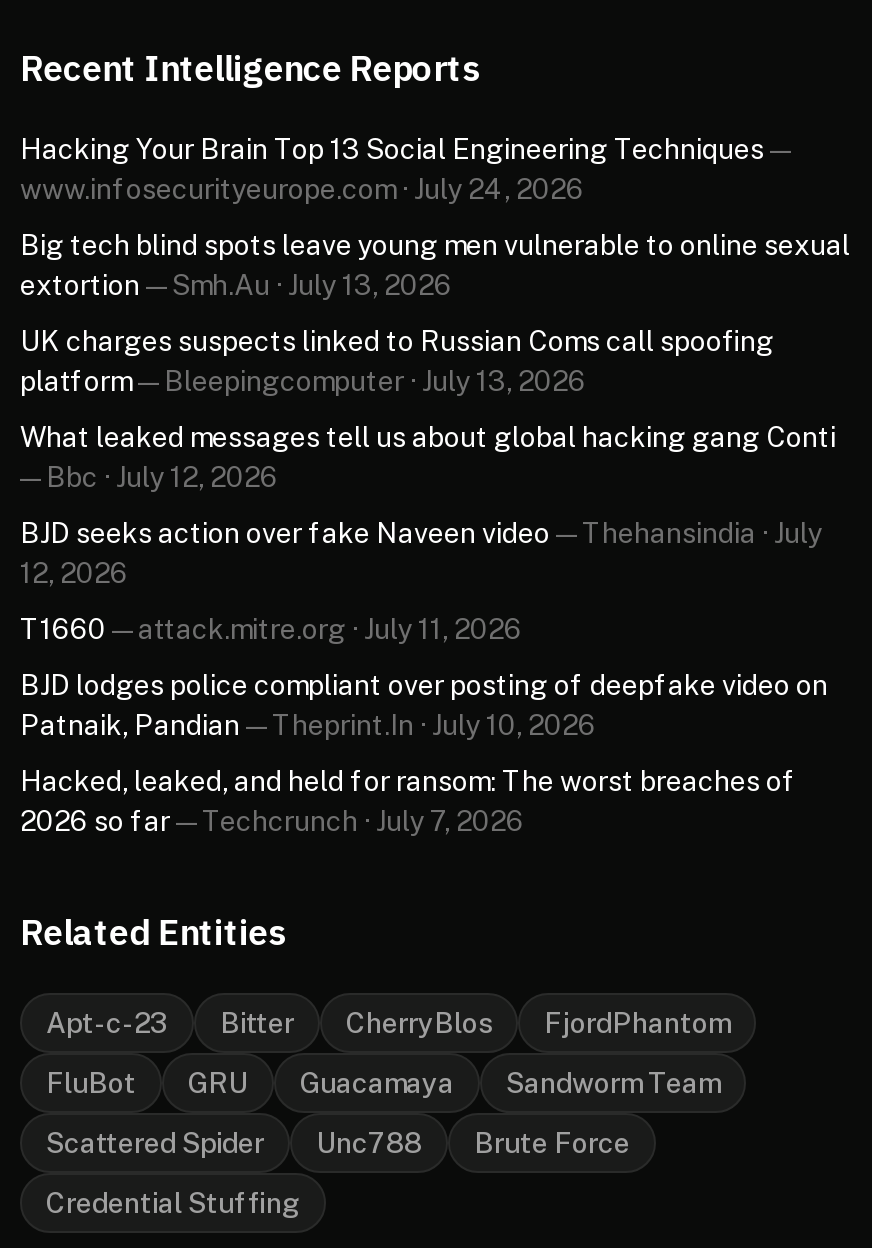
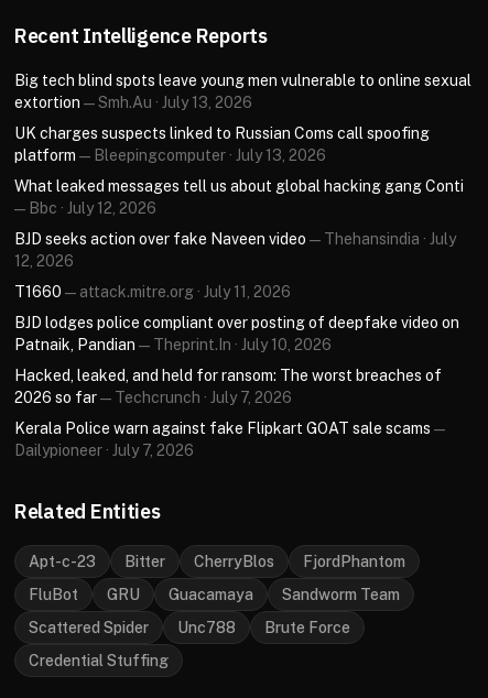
- Hacking Your Brain Top 13 Social Engineering Techniques —
- www.infosecurityeurope.com · July 24, 2026

moved up: Big tech blind spots leave young men vulnerable to online sexual | extortion — Smh.Au · July 13, 2026 | UK charges suspects linked to Russian Coms call spoofing | ... | Hacked, leaked, and held for ransom: The worst breaches of | 2026 so far — Techcrunch · July 7, 2026

+ Kerala Police warn against fake Flipkart GOAT sale scams —
+ Dailypioneer · July 7, 2026
